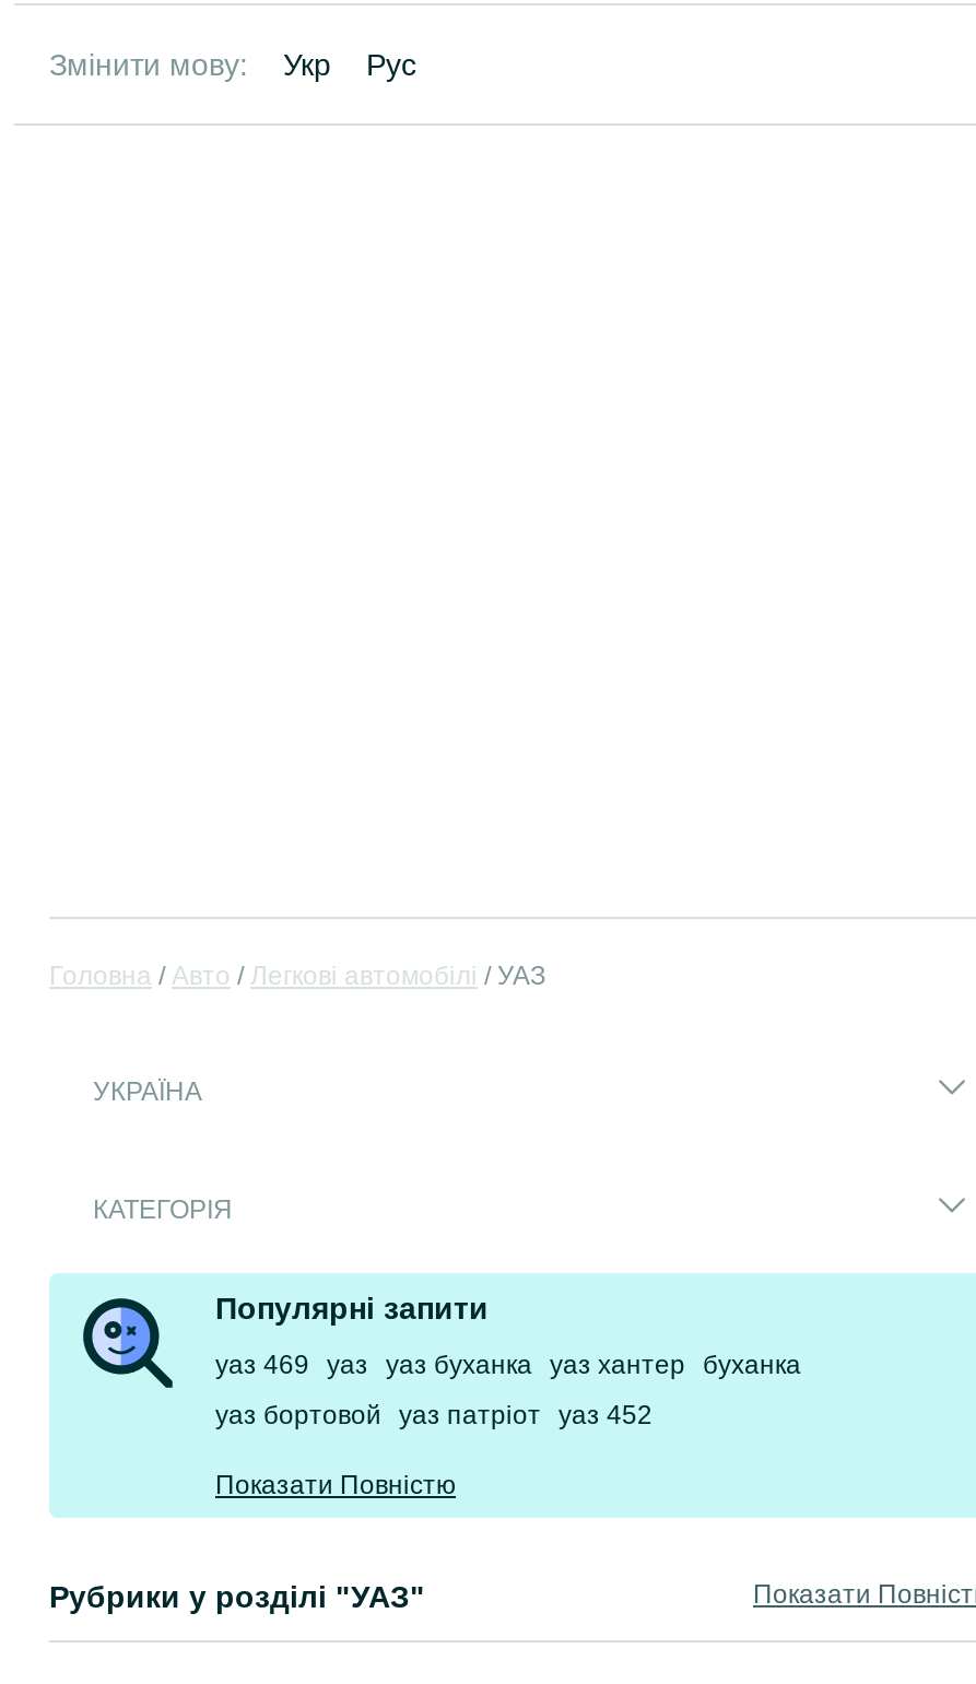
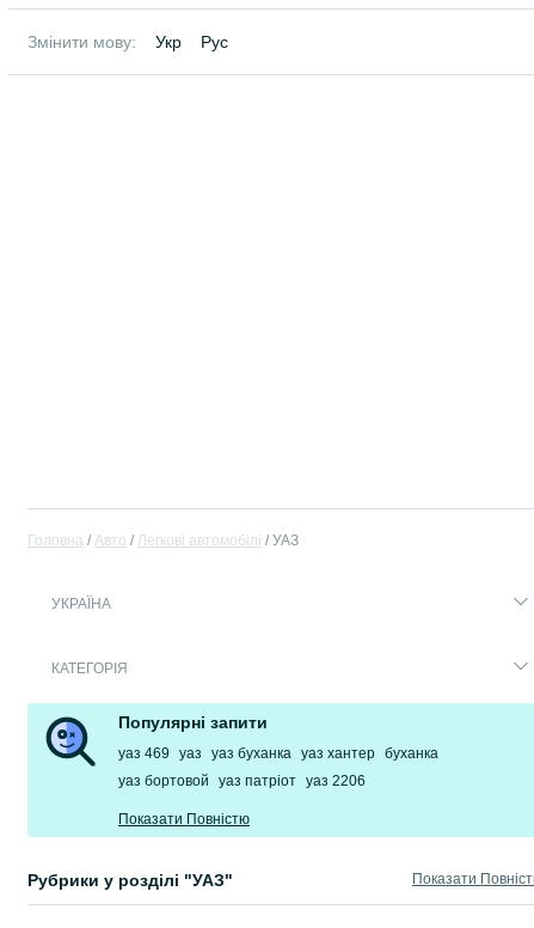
- уаз бортовой уаз патріот уаз 452
+ уаз бортовой уаз патріот уаз 2206
